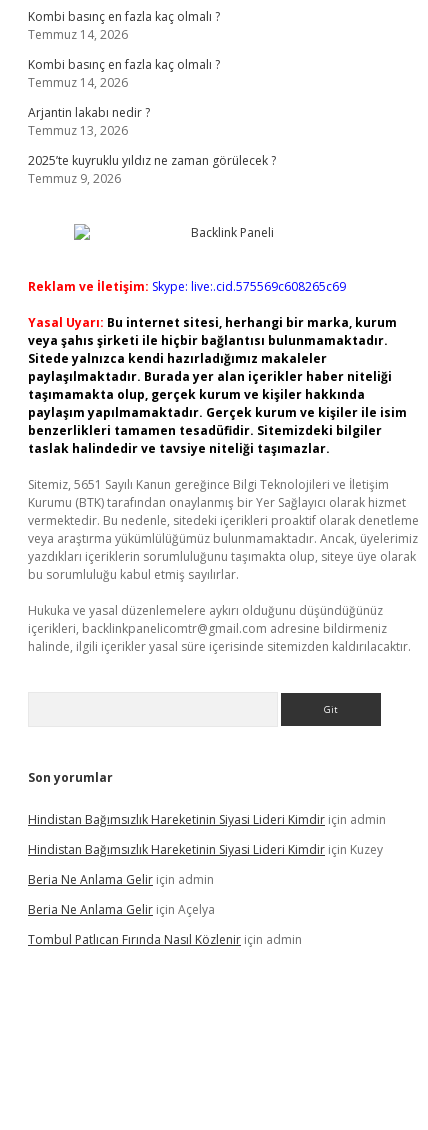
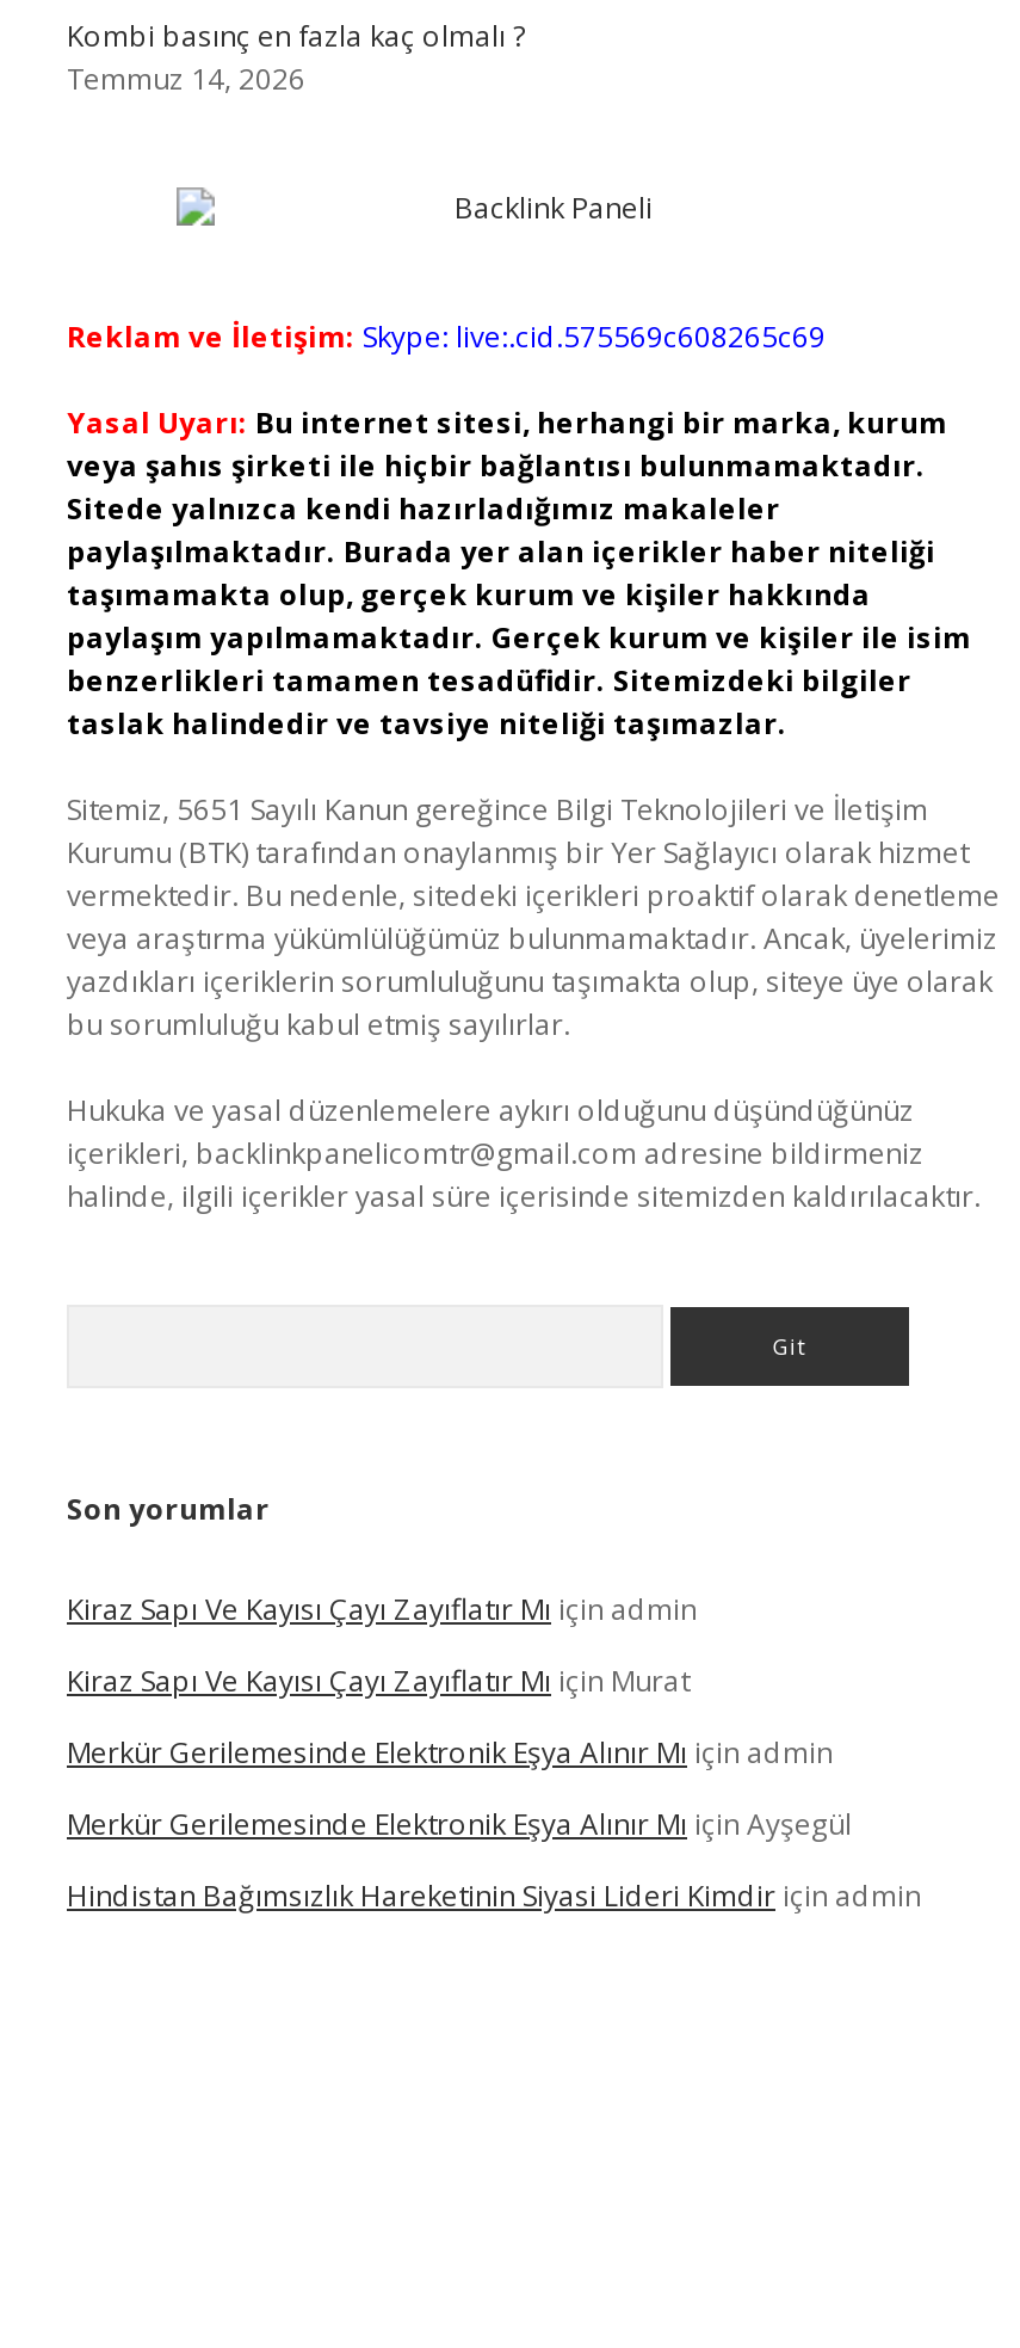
- Kombi basınç en fazla kaç olmalı ?
- Temmuz 14, 2026
- Arjantin lakabı nedir ?
- Temmuz 13, 2026
- 2025’te kuyruklu yıldız ne zaman görülecek ?
- Temmuz 9, 2026

+ Kiraz Sapı Ve Kayısı Çayı Zayıflatır Mı için admin
+ Kiraz Sapı Ve Kayısı Çayı Zayıflatır Mı için Murat
+ Merkür Gerilemesinde Elektronik Eşya Alınır Mı için admin
+ Merkür Gerilemesinde Elektronik Eşya Alınır Mı için Ayşegül

- Hindistan Bağımsızlık Hareketinin Siyasi Lideri Kimdir için Kuzey
- Beria Ne Anlama Gelir için admin
- Beria Ne Anlama Gelir için Açelya
- Tombul Patlıcan Fırında Nasıl Közlenir için admin
